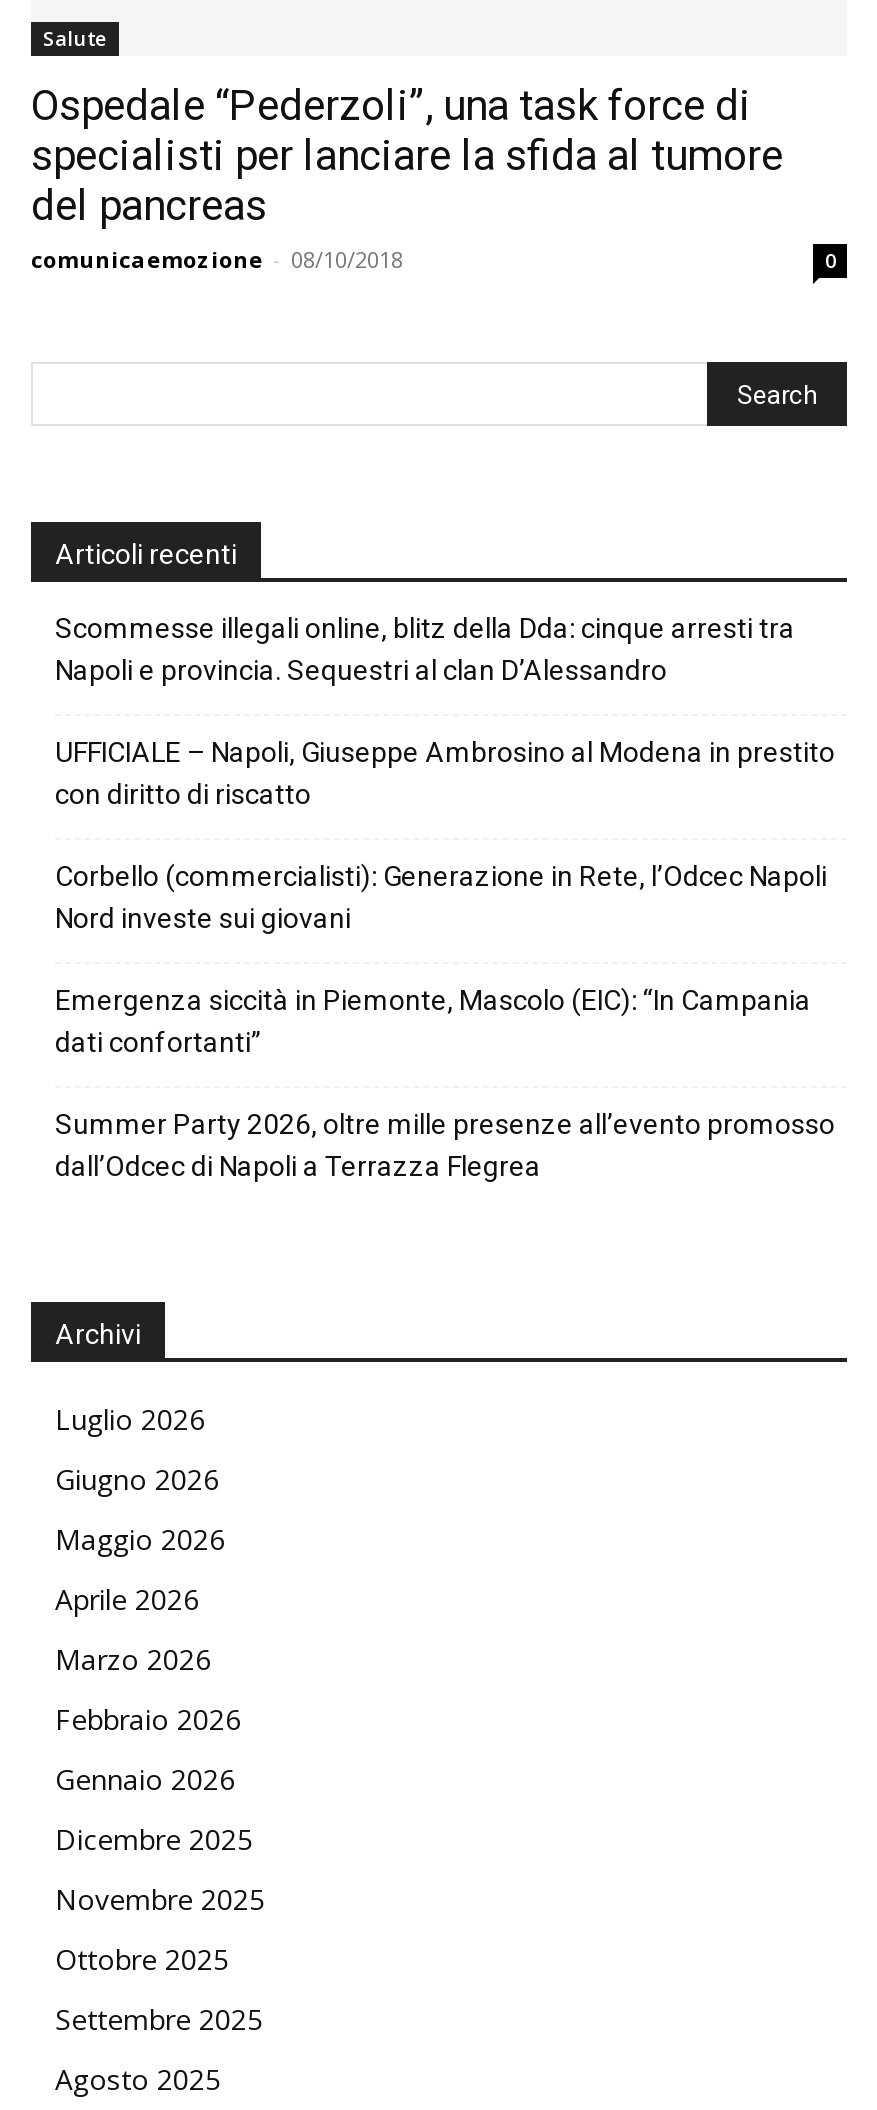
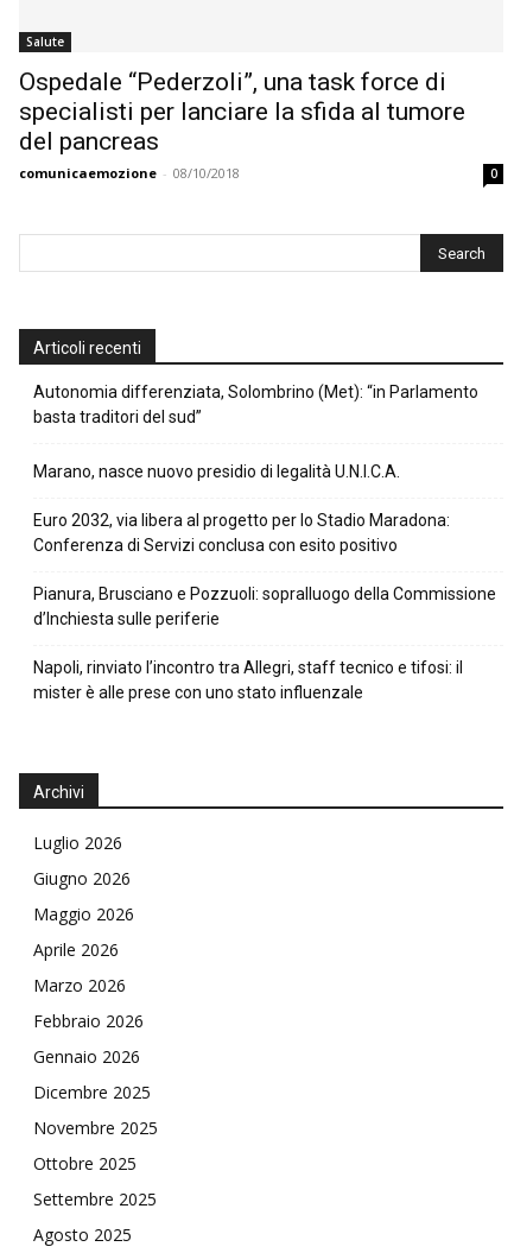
- Scommesse illegali online, blitz della Dda: cinque arresti tra
- Napoli e provincia. Sequestri al clan D’Alessandro
+ Autonomia differenziata, Solombrino (Met): “in Parlamento
+ basta traditori del sud”

- UFFICIALE – Napoli, Giuseppe Ambrosino al Modena in prestito
- con diritto di riscatto
+ Marano, nasce nuovo presidio di legalità U.N.I.C.A.

- Corbello (commercialisti): Generazione in Rete, l’Odcec Napoli
- Nord investe sui giovani
+ Euro 2032, via libera al progetto per lo Stadio Maradona:
+ Conferenza di Servizi conclusa con esito positivo

- Emergenza siccità in Piemonte, Mascolo (EIC): “In Campania
- dati confortanti”
+ Pianura, Brusciano e Pozzuoli: sopralluogo della Commissione
+ d’Inchiesta sulle periferie

- Summer Party 2026, oltre mille presenze all’evento promosso
- dall’Odcec di Napoli a Terrazza Flegrea
+ Napoli, rinviato l’incontro tra Allegri, staff tecnico e tifosi: il
+ mister è alle prese con uno stato influenzale
